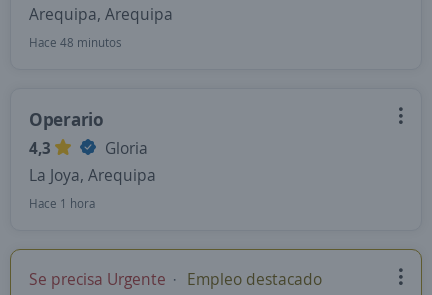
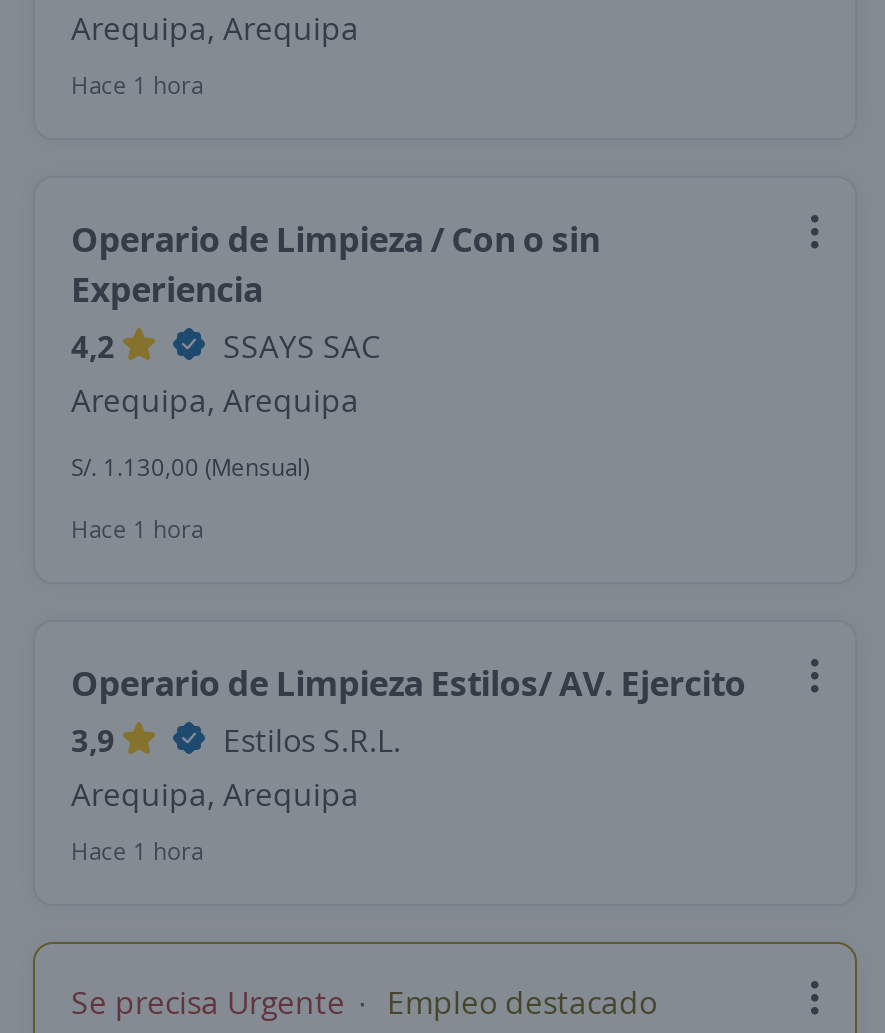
- Hace 48 minutos
- Operario
- 4,3
- Gloria
- La Joya, Arequipa
+ Hace 1 hora
+ Operario de Limpieza / Con o sin
+ Experiencia
+ 4,2
+ SSAYS SAC
+ Arequipa, Arequipa
+ S/. 1.130,00 (Mensual)
+ Hace 1 hora
+ Operario de Limpieza Estilos/ AV. Ejercito
+ 3,9
+ Estilos S.R.L.
+ Arequipa, Arequipa
